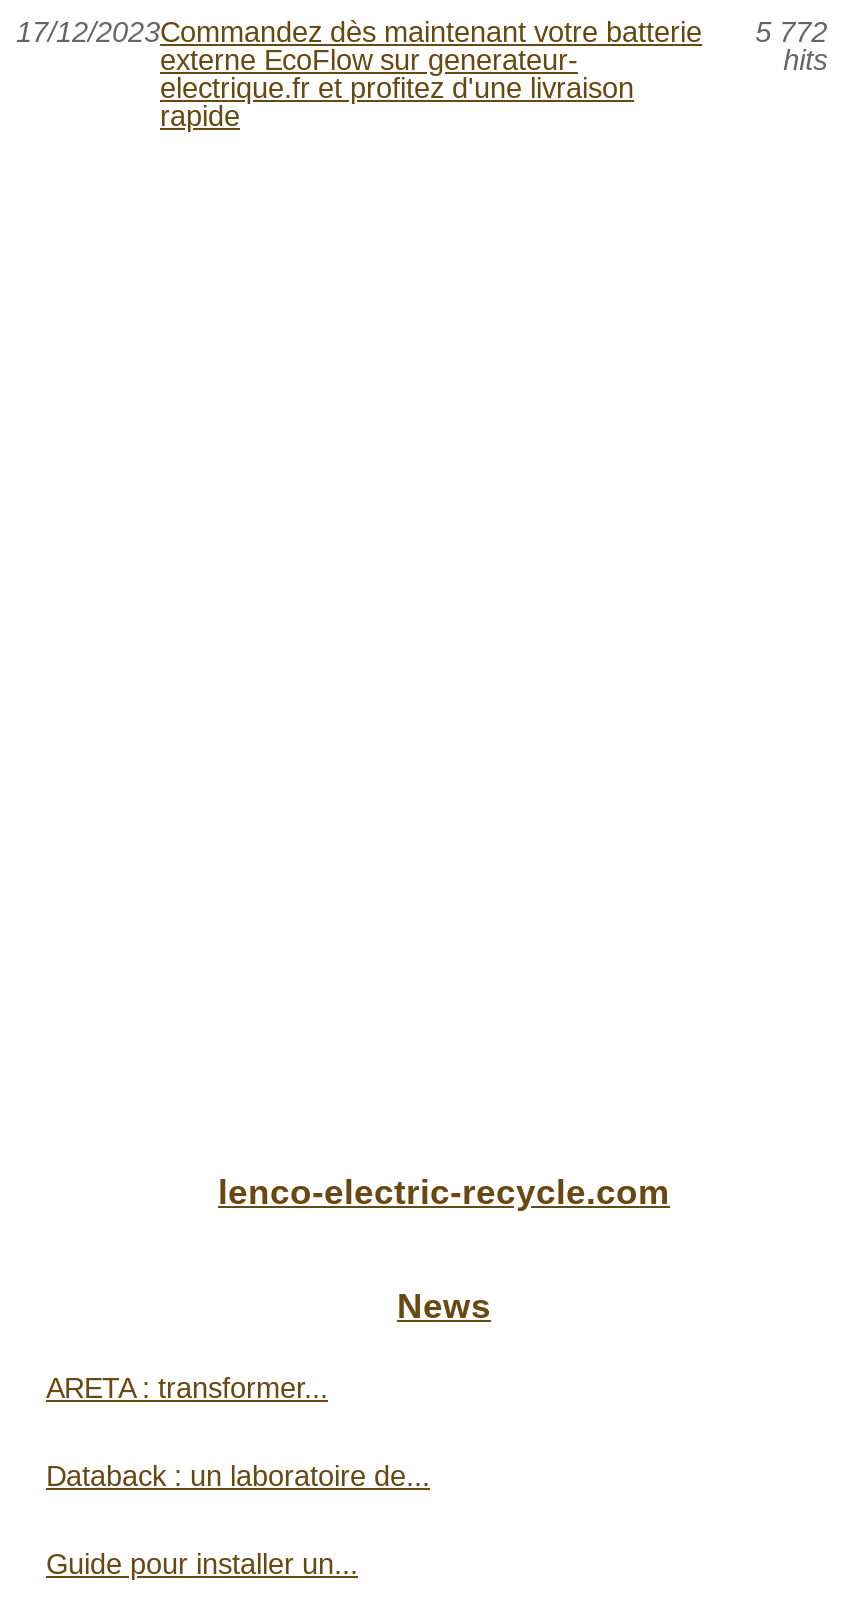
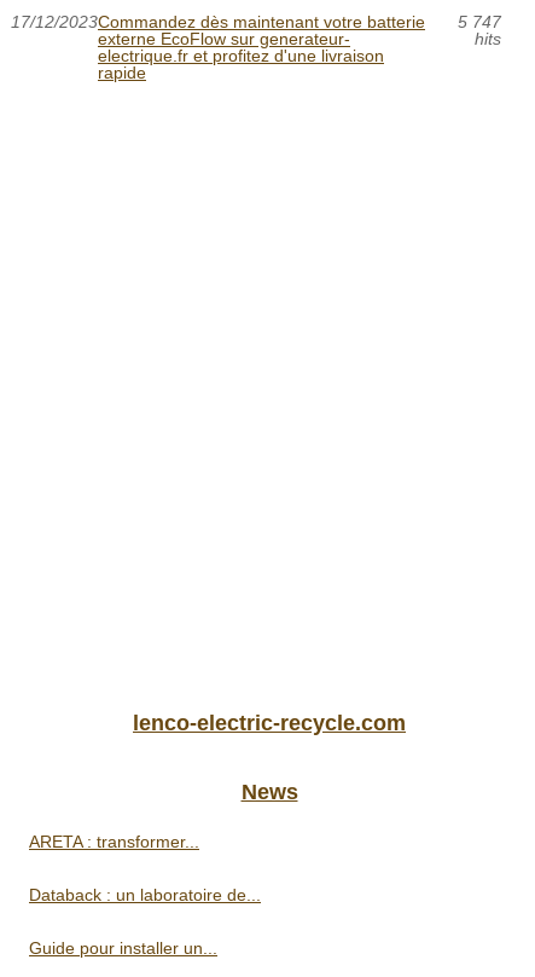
- 17/12/2023Commandez dès maintenant votre batterie 5 772
+ 17/12/2023Commandez dès maintenant votre batterie 5 747
